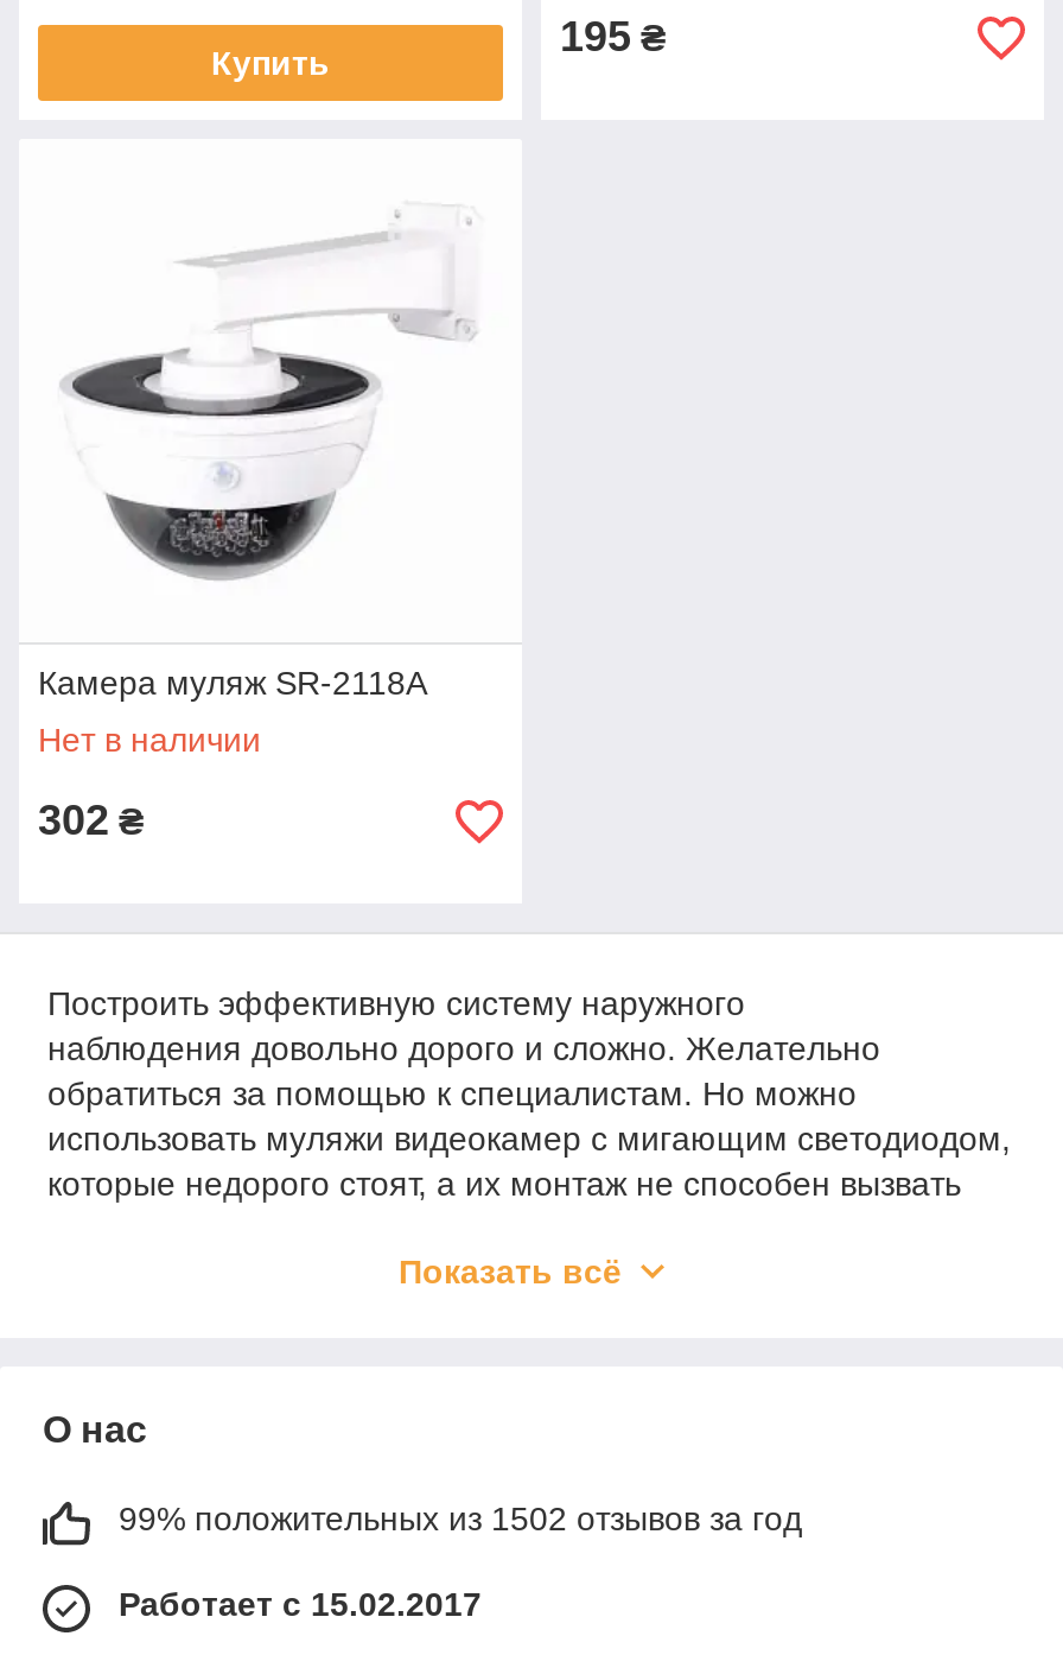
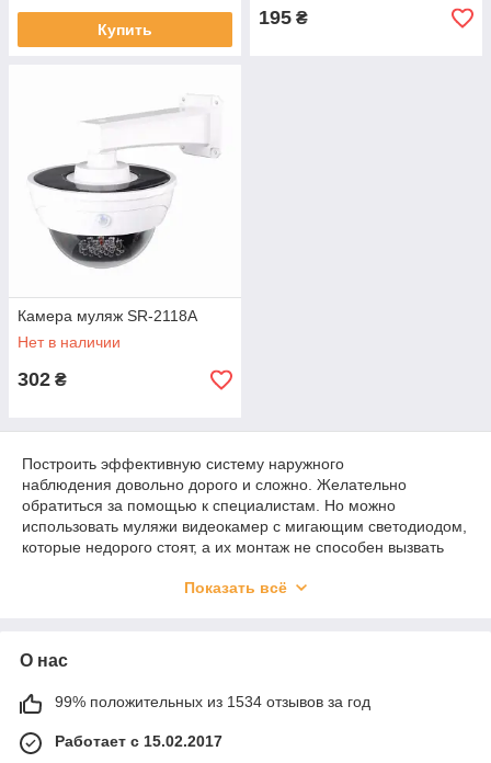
- 99% положительных из 1502 отзывов за год
+ 99% положительных из 1534 отзывов за год
